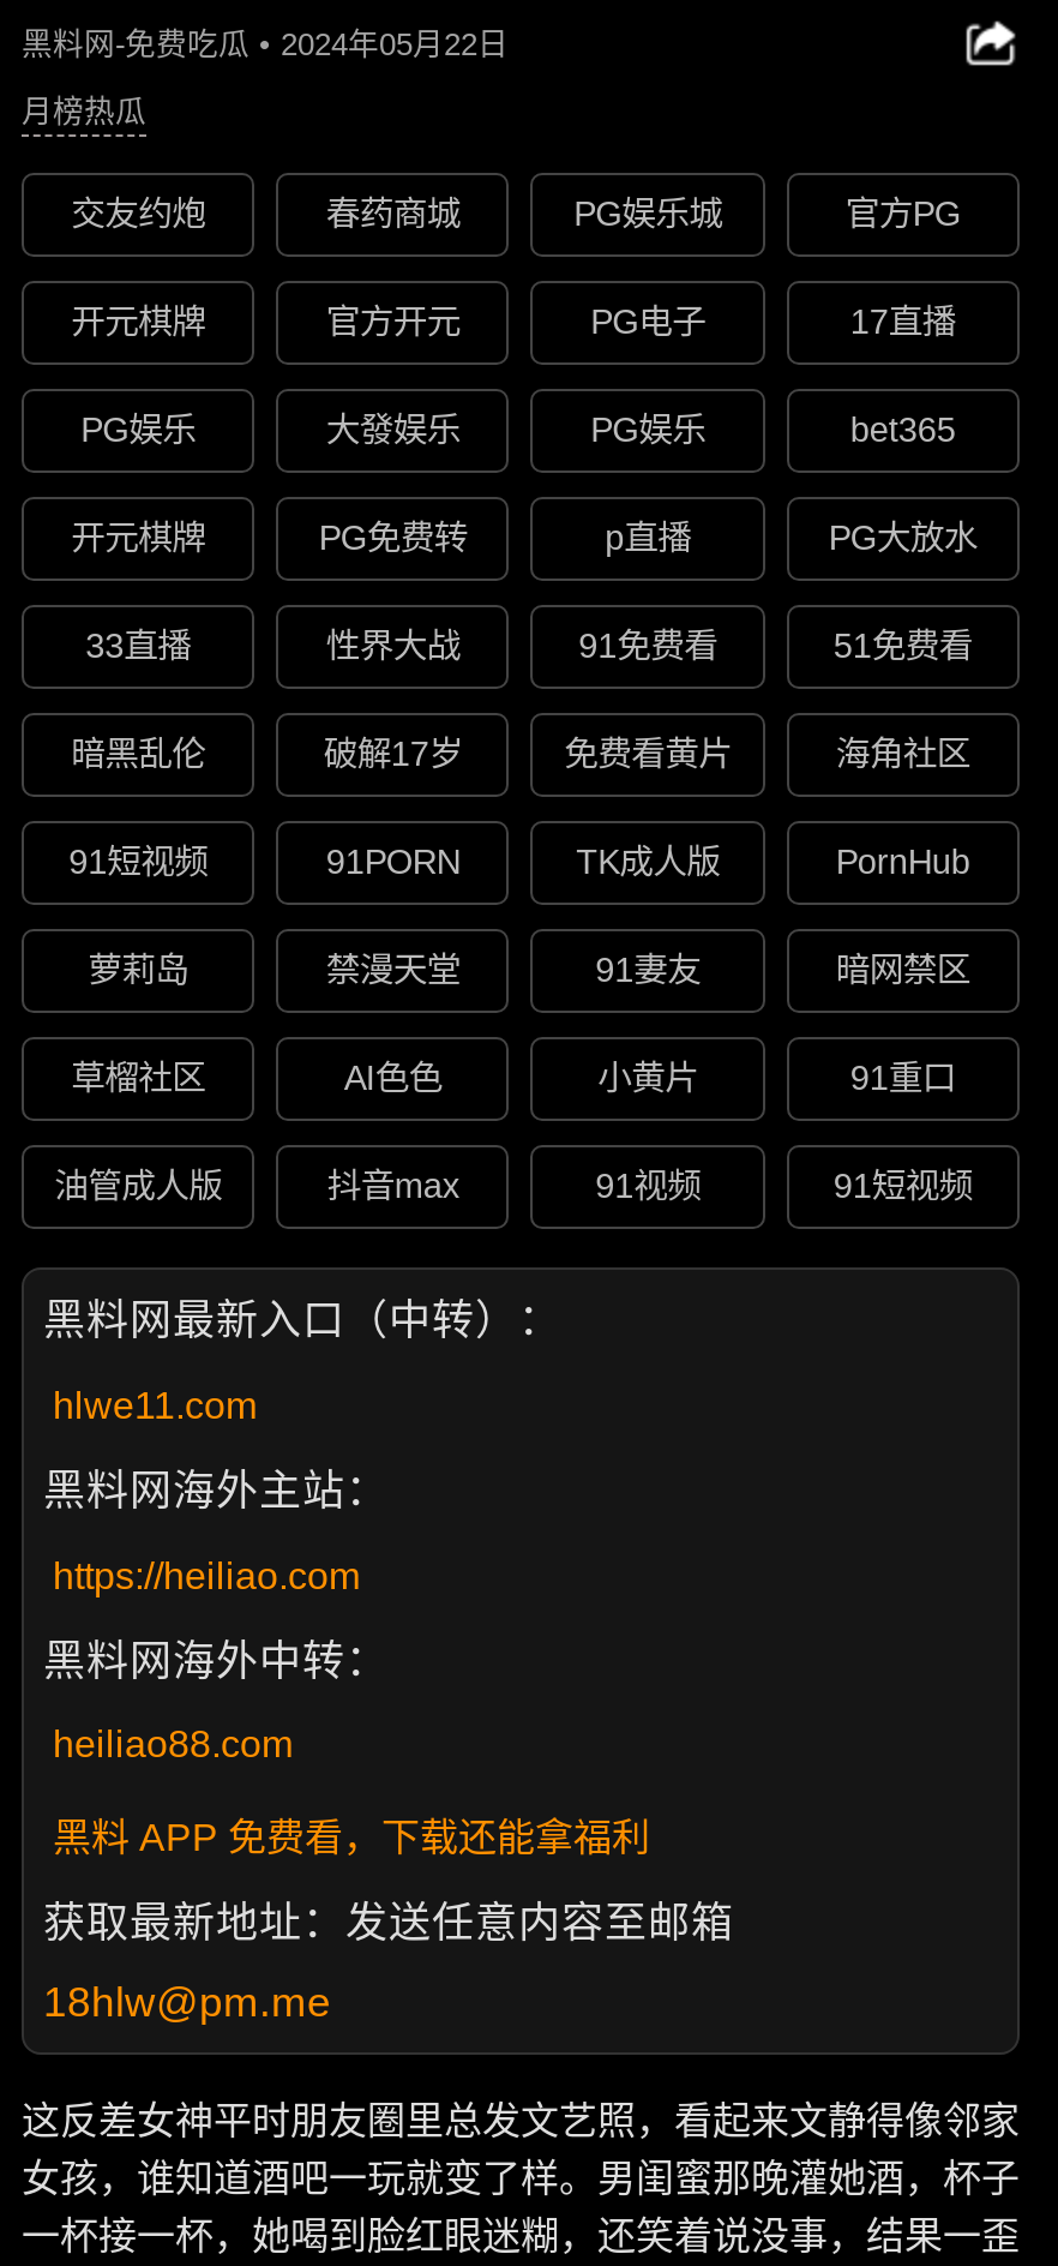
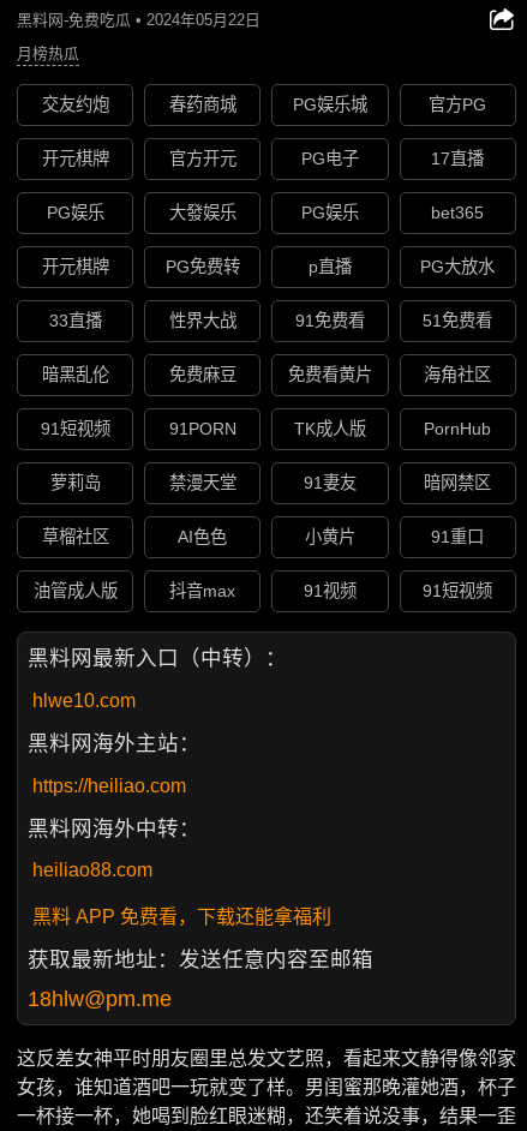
- 破解17岁
+ 免费麻豆

- hlwe11.com
+ hlwe10.com
